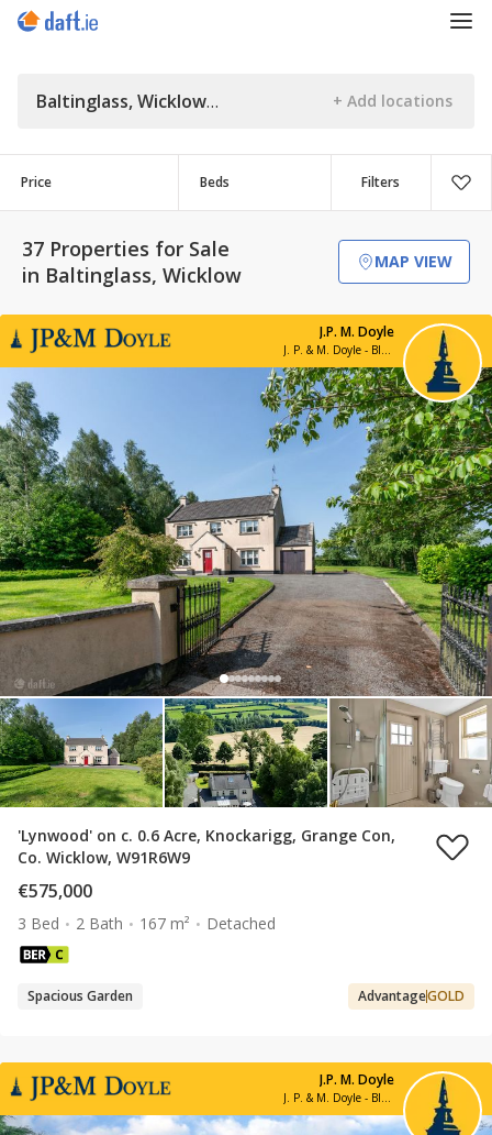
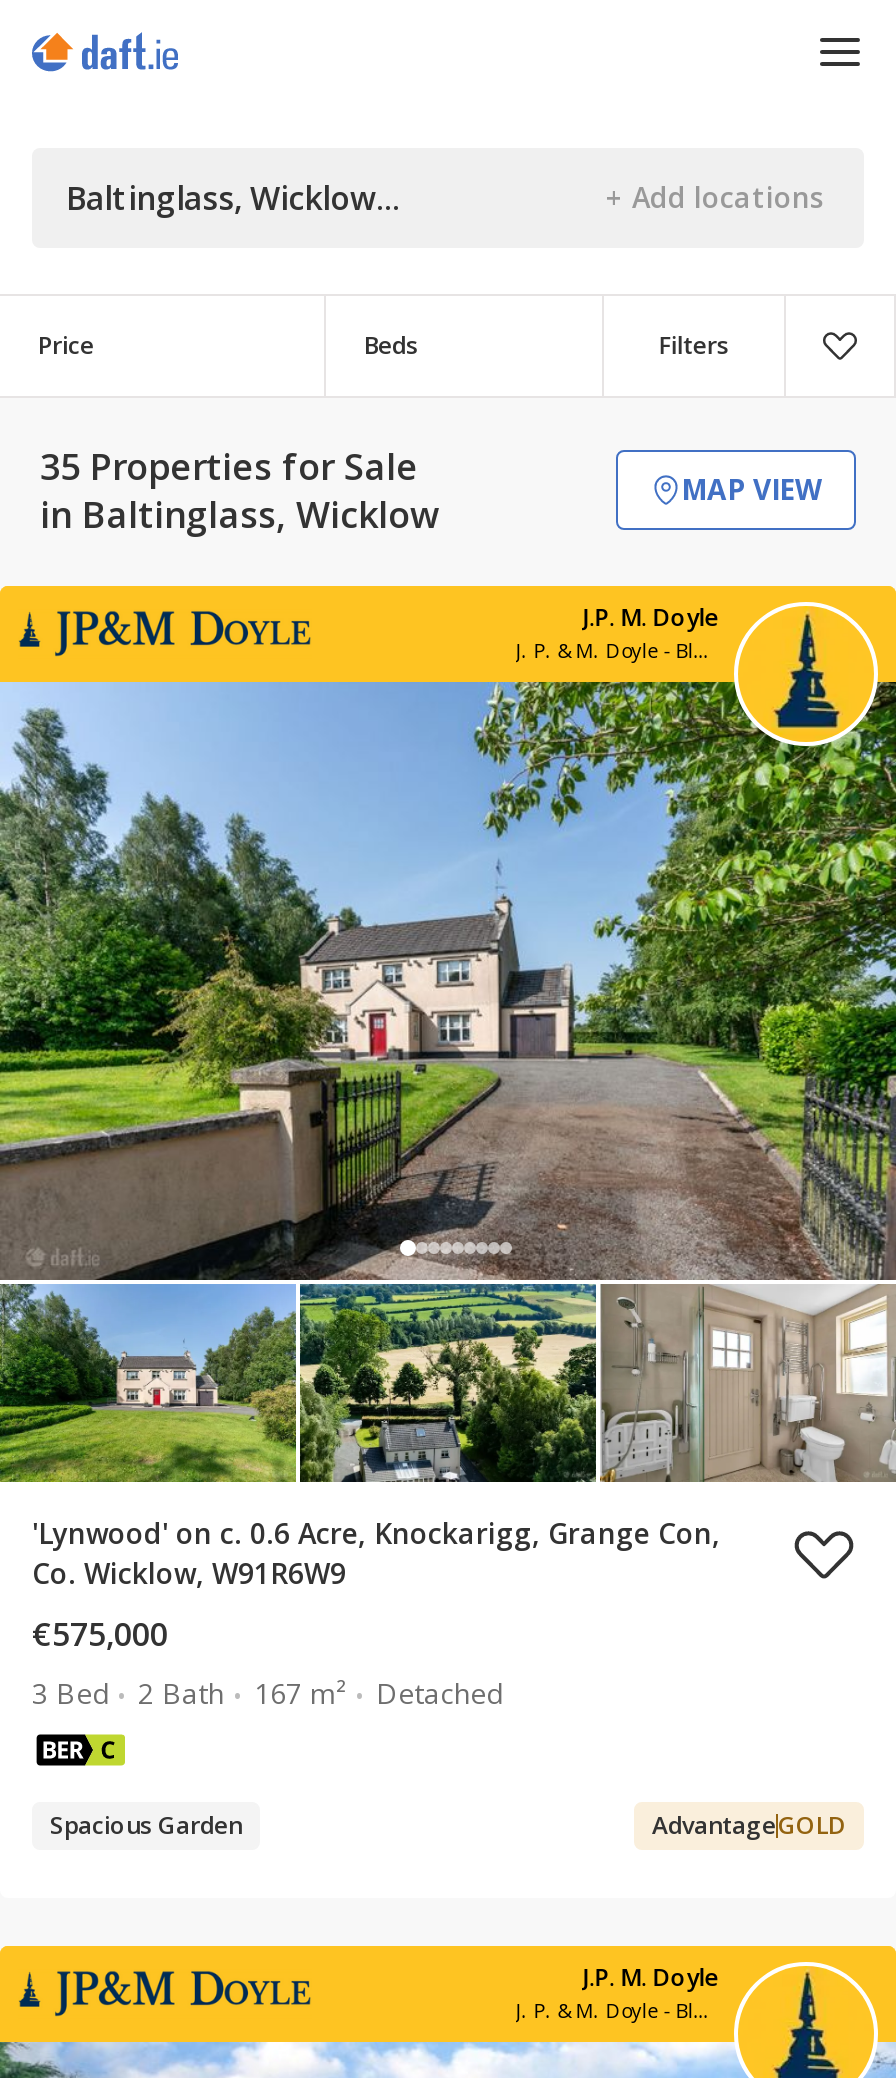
- 37 Properties for Sale
+ 35 Properties for Sale
